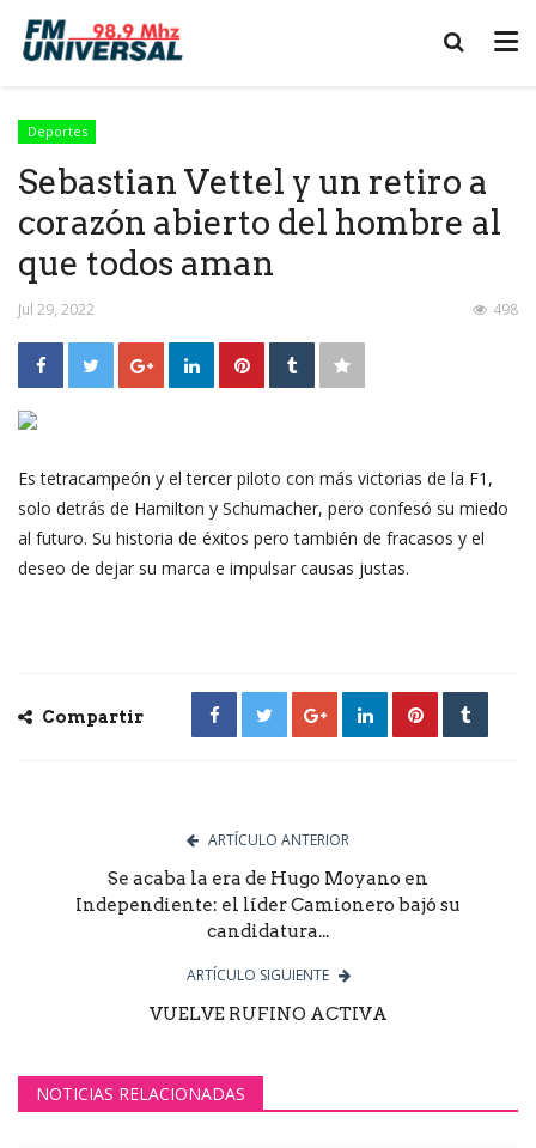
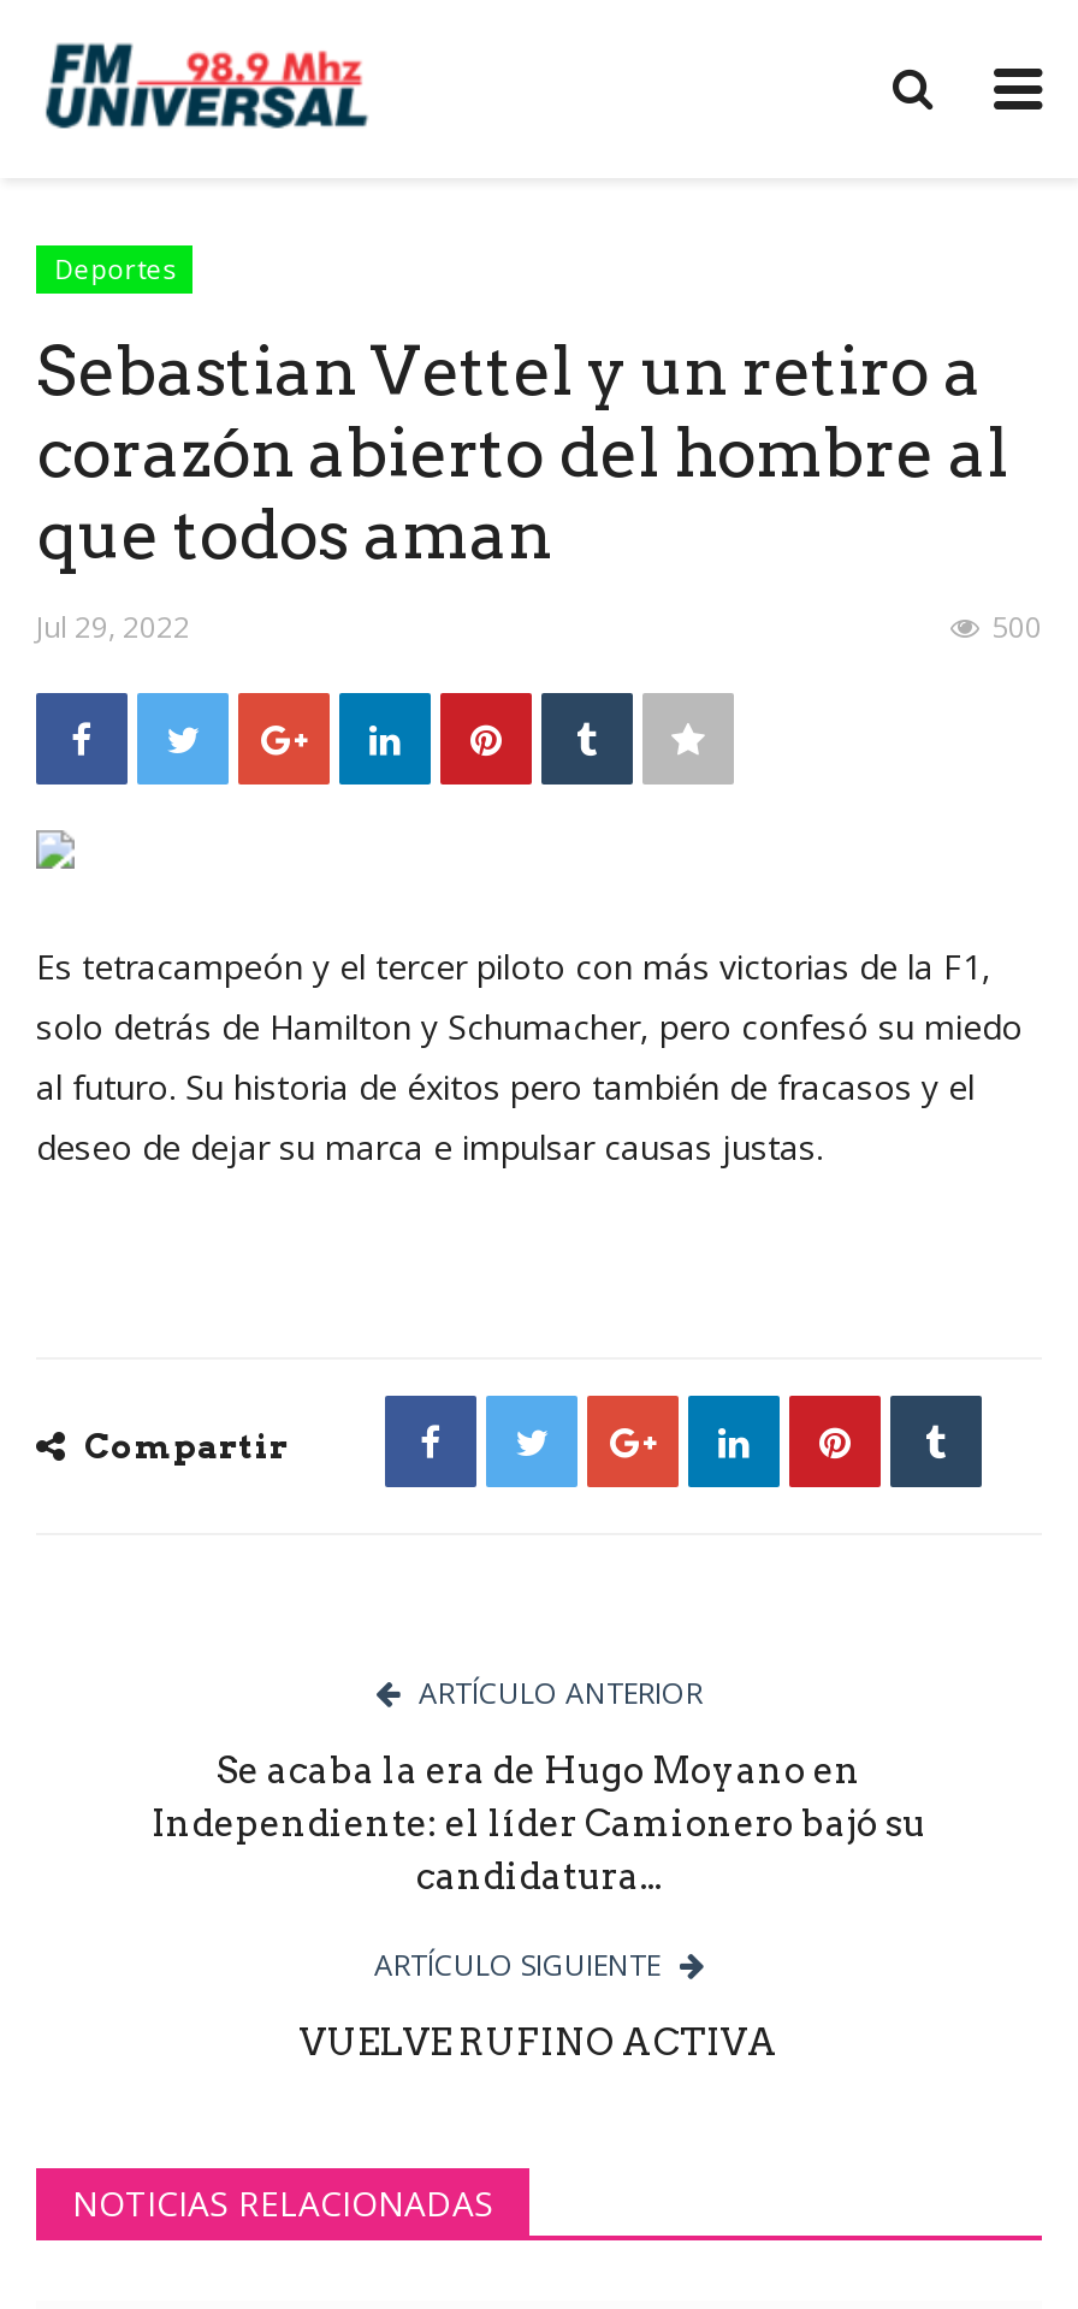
- 498
+ 500
